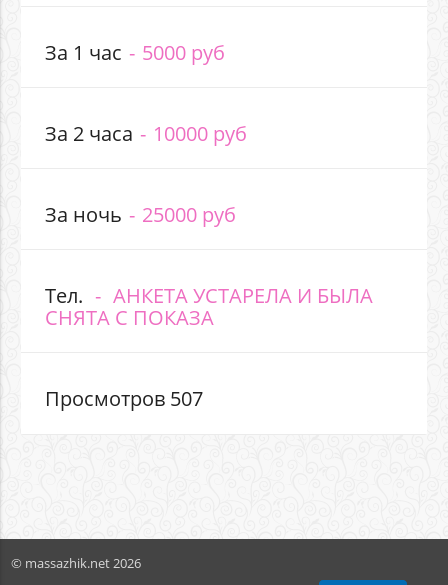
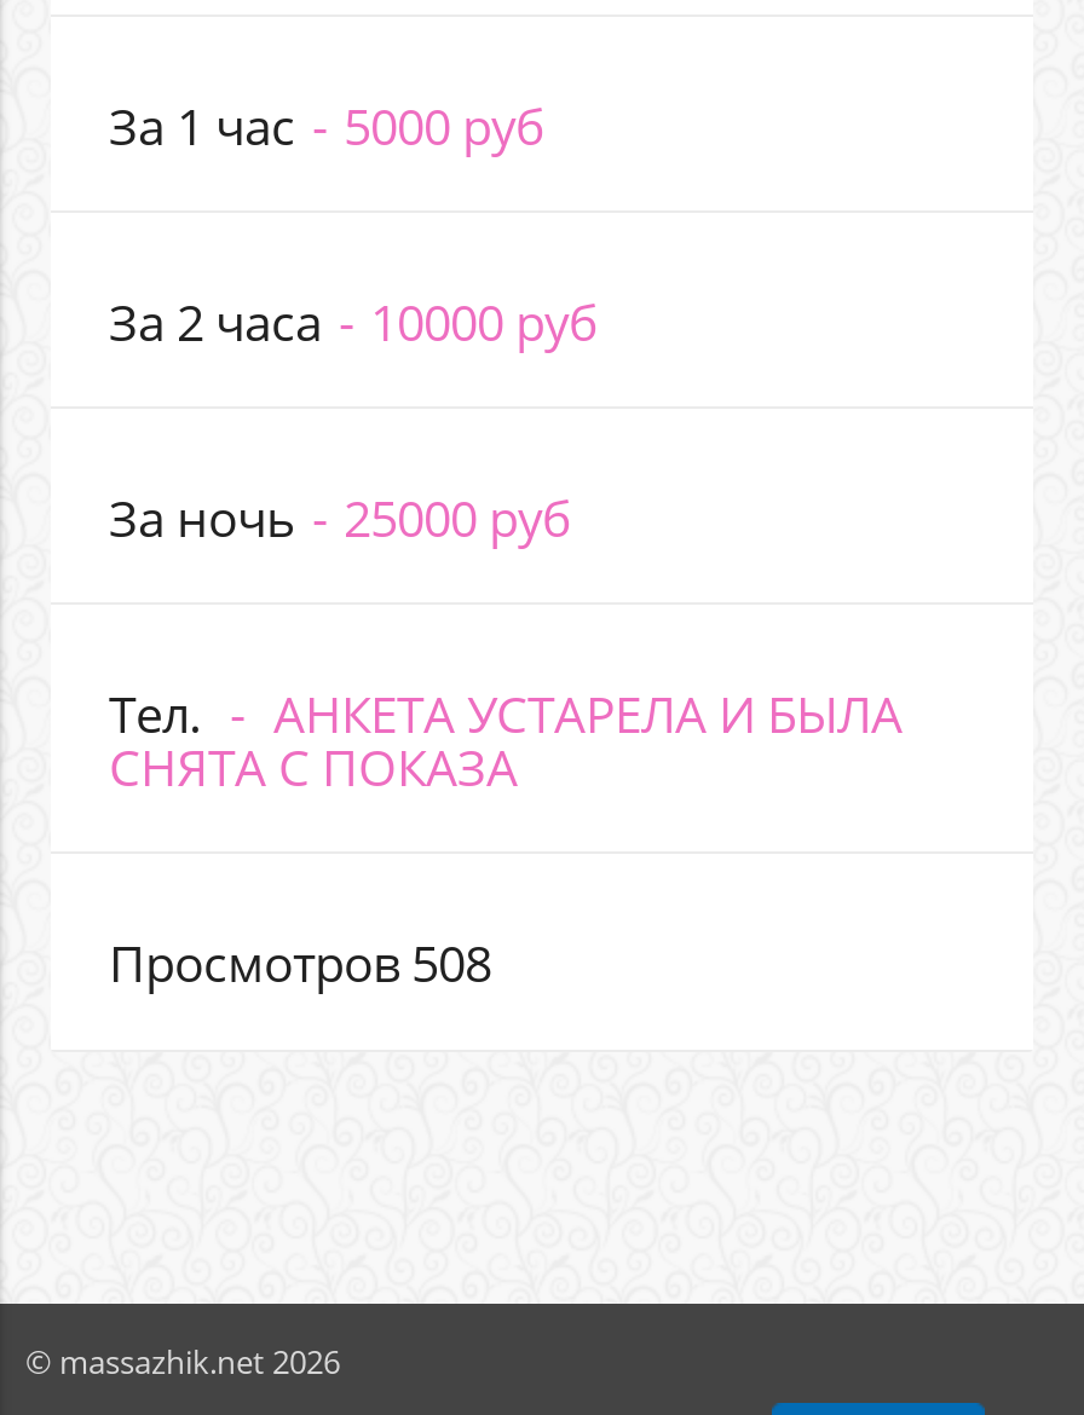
- Просмотров 507
+ Просмотров 508
